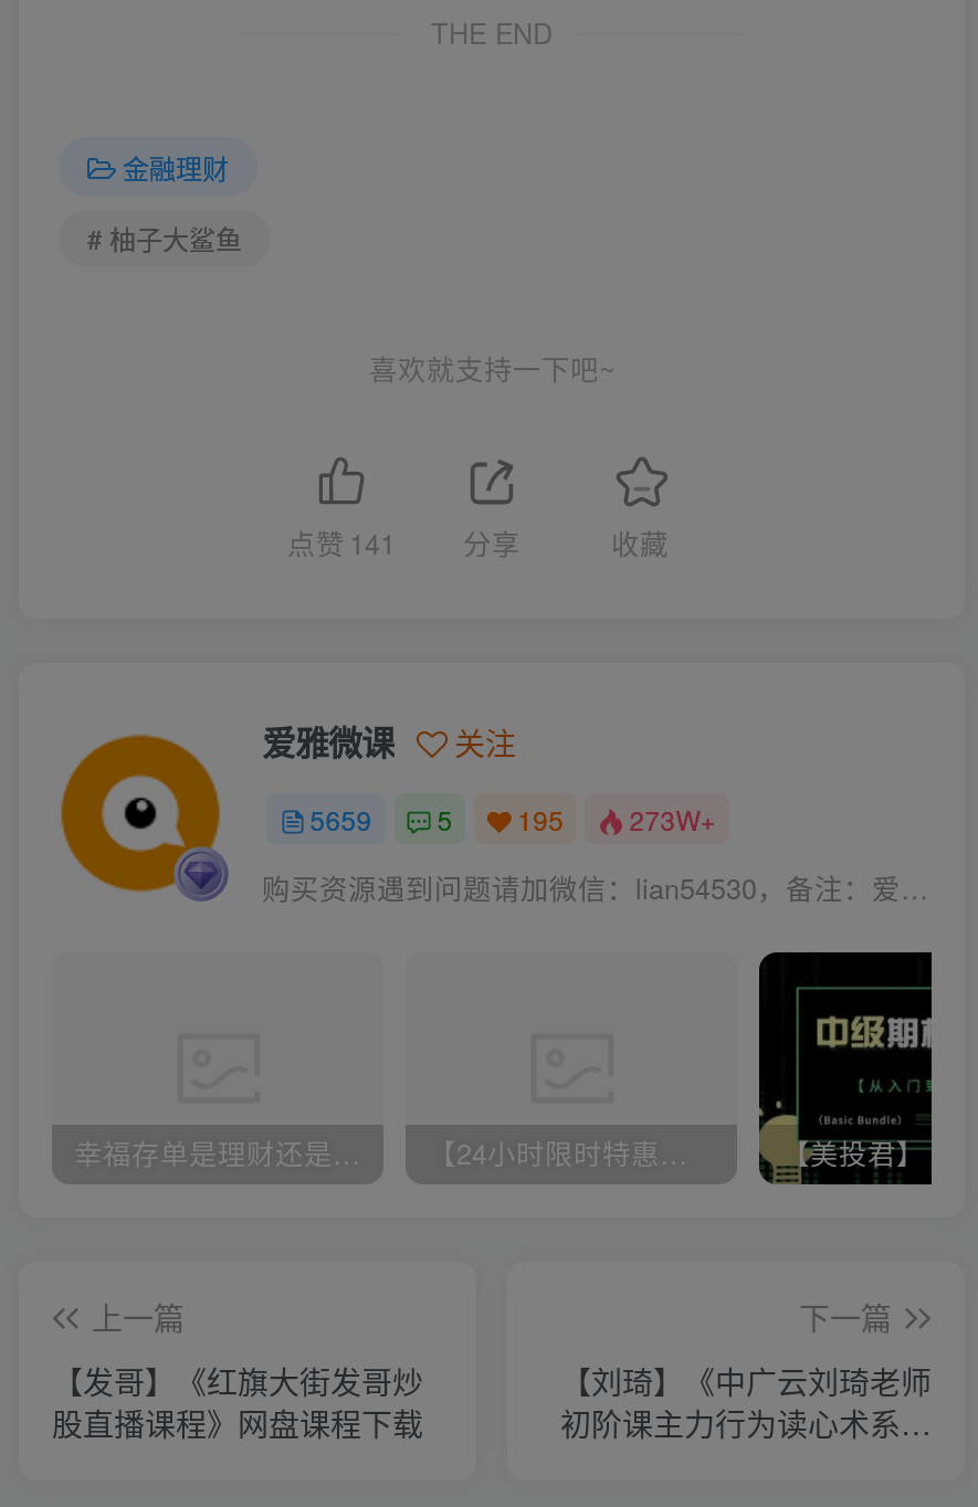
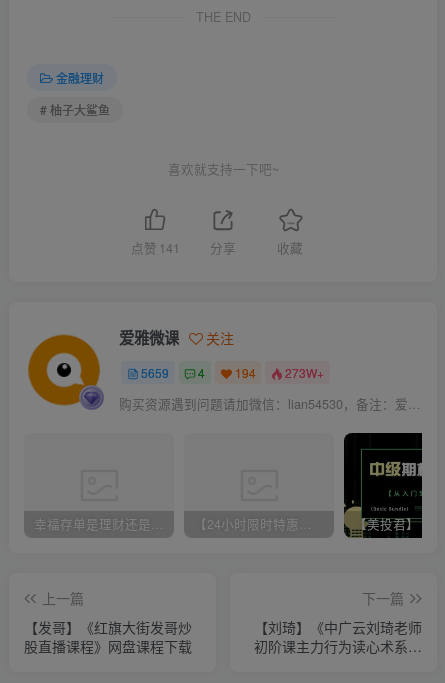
- 5
+ 4

- 195
+ 194
